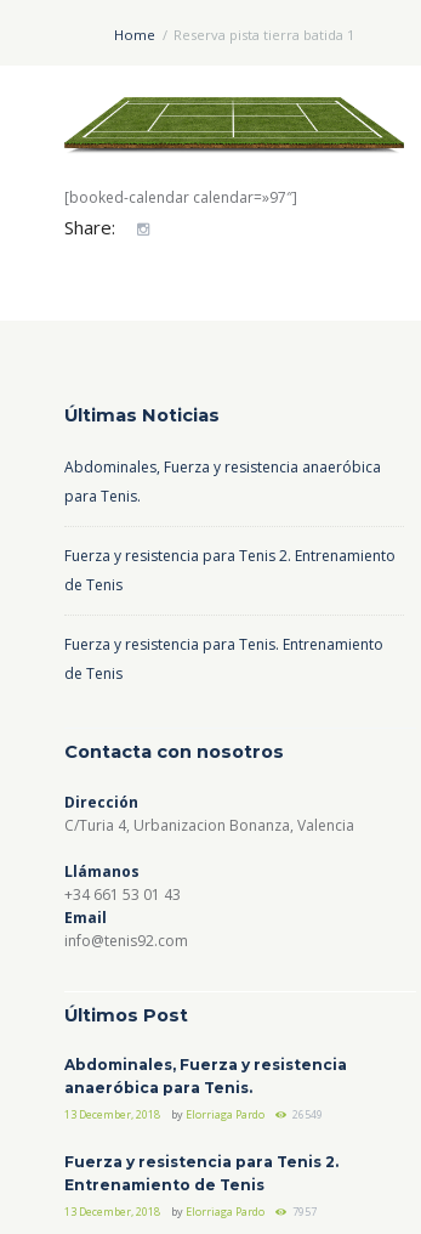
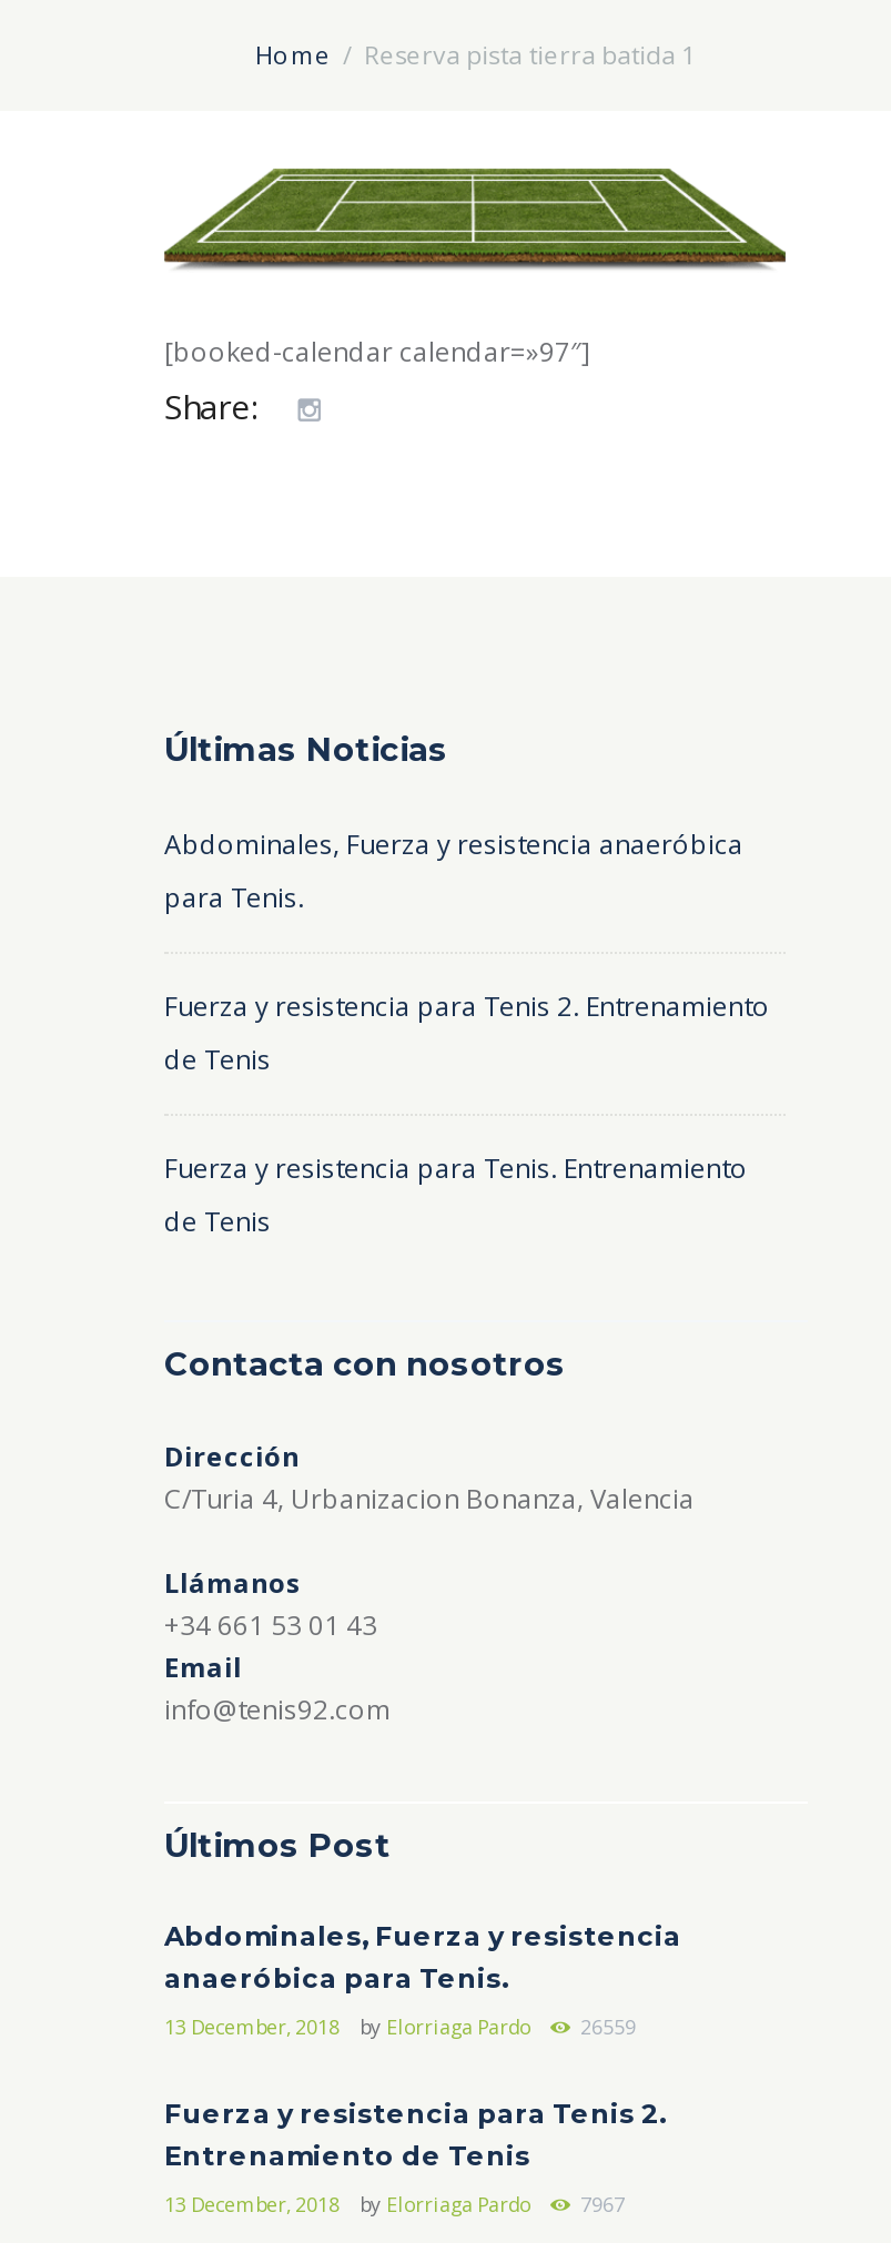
- 13 December, 2018 by Elorriaga Pardo 26549
+ 13 December, 2018 by Elorriaga Pardo 26559

- 13 December, 2018 by Elorriaga Pardo 7957
+ 13 December, 2018 by Elorriaga Pardo 7967
